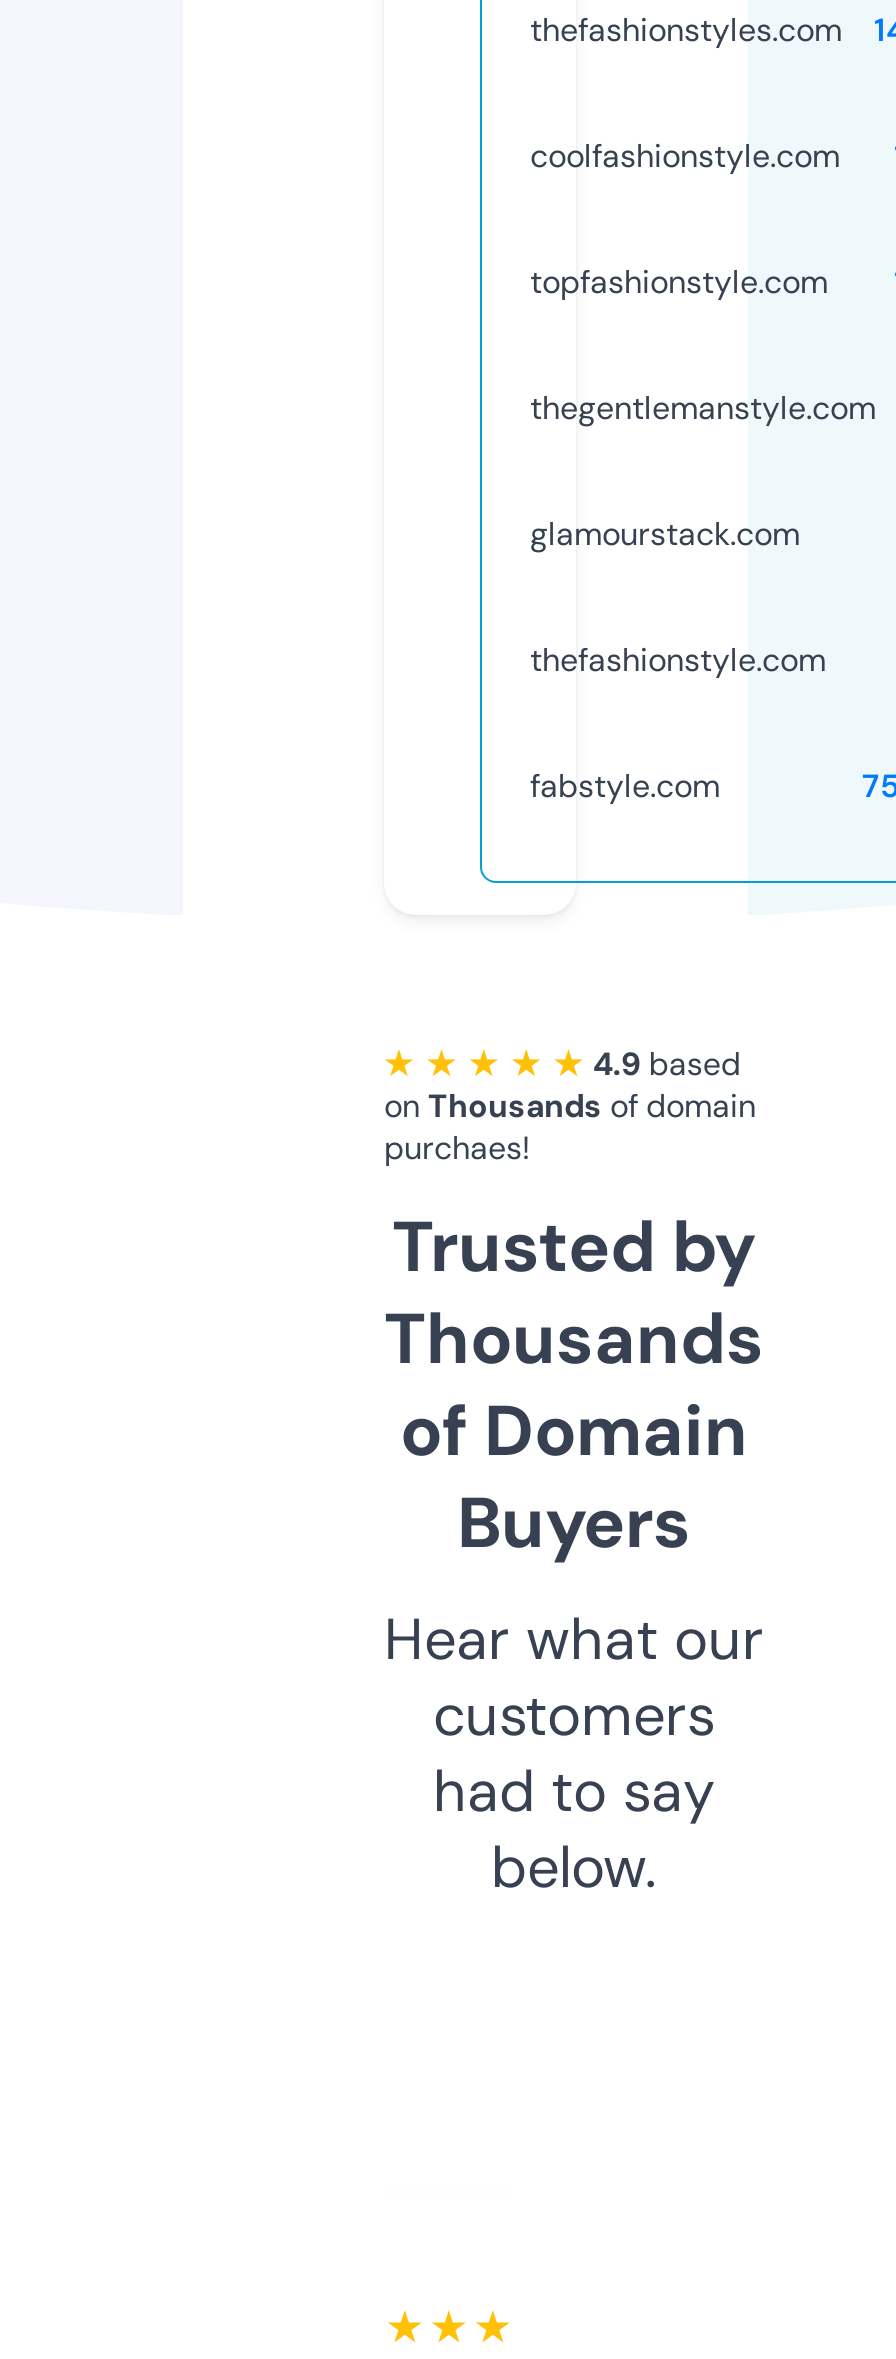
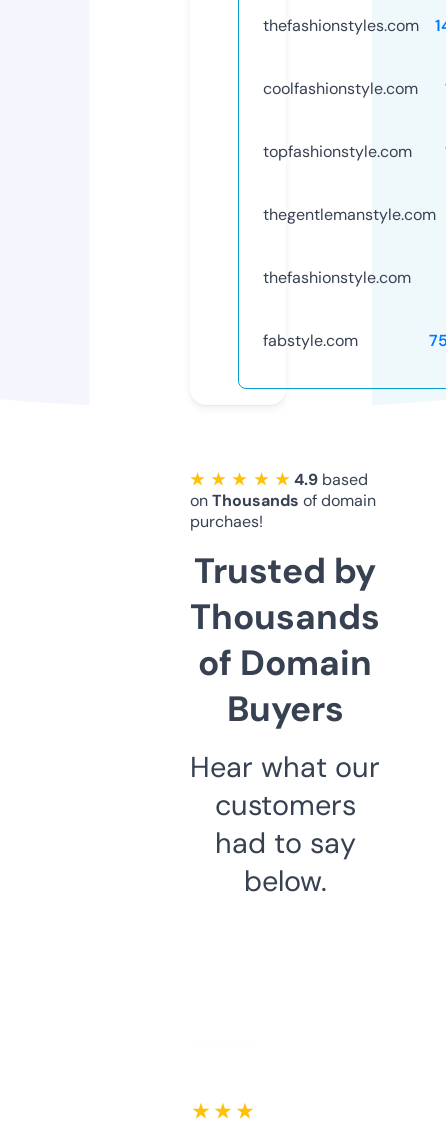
- glamourstack.com
